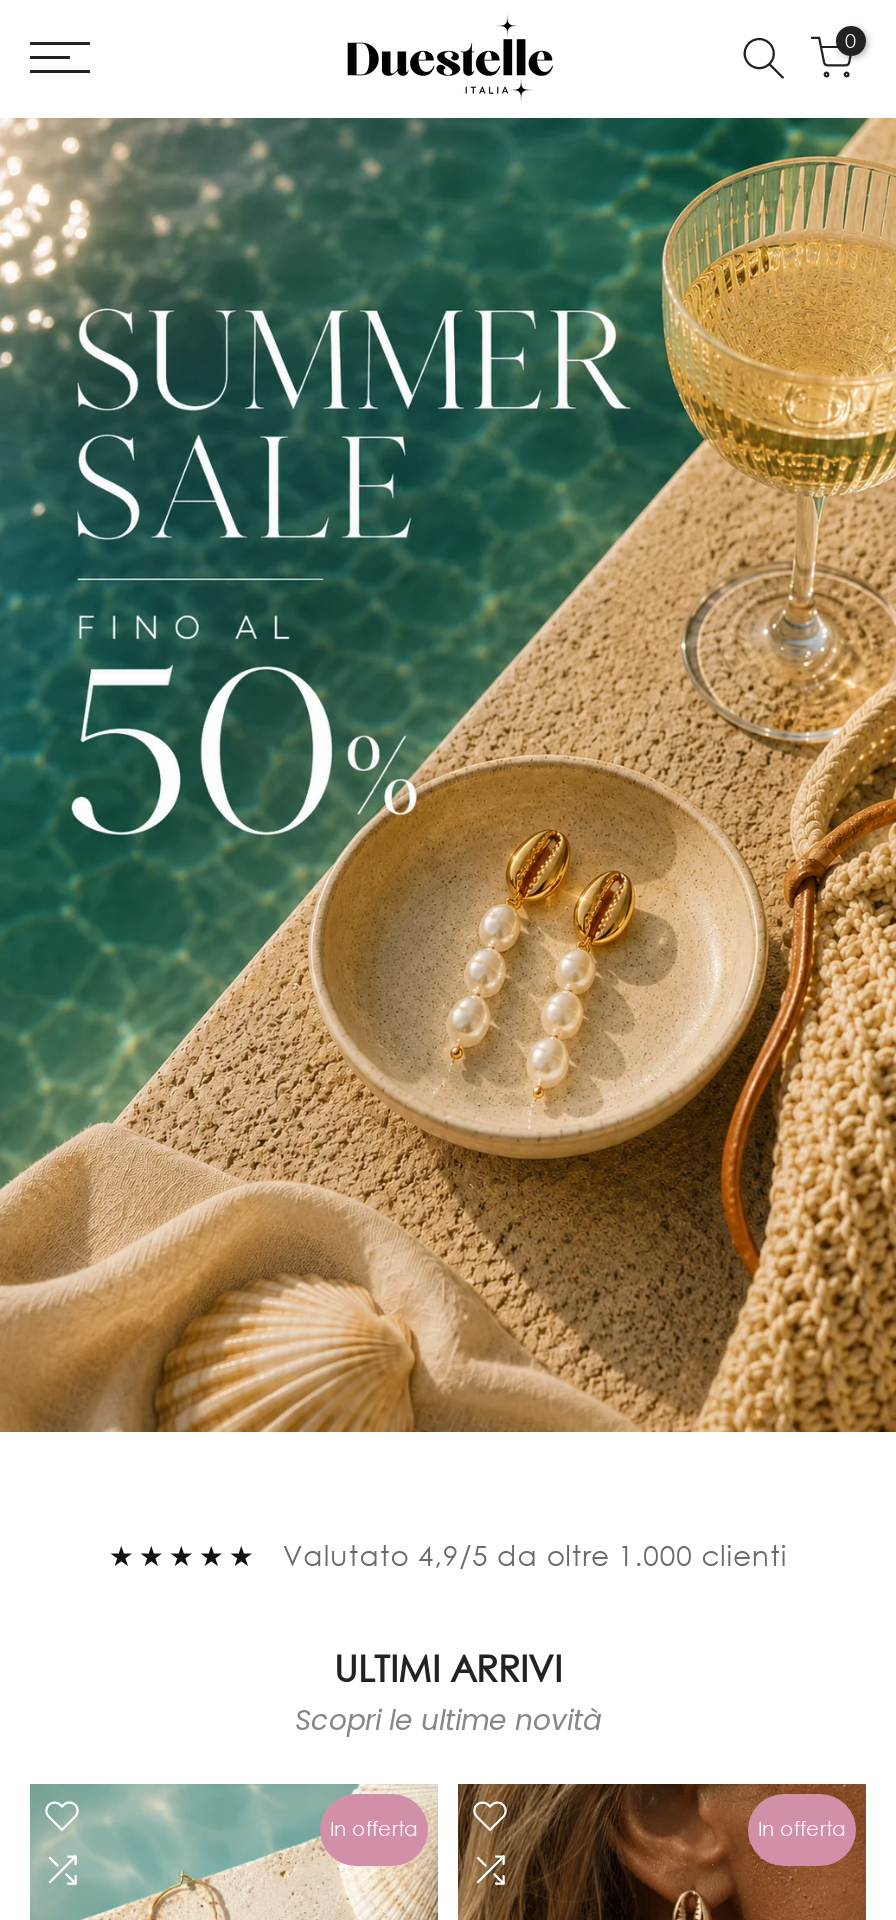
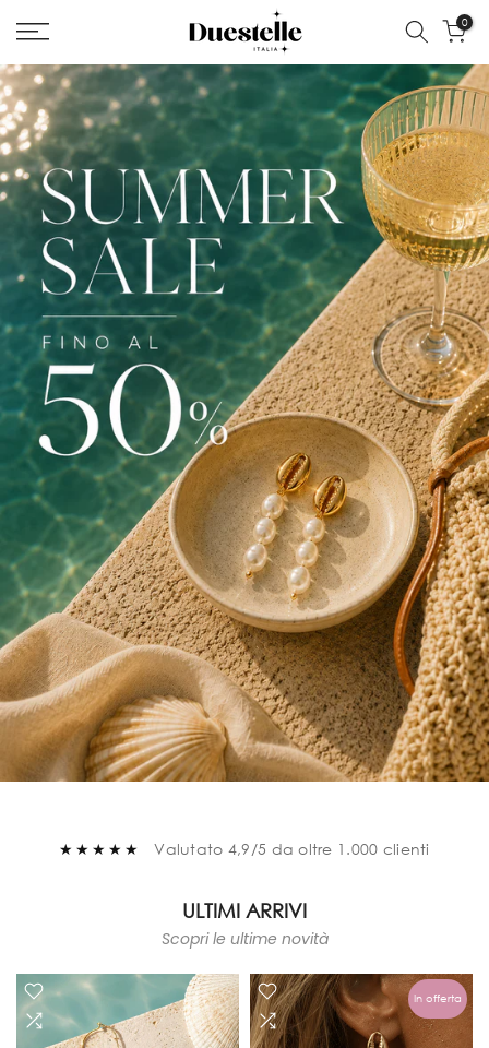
- In offerta
